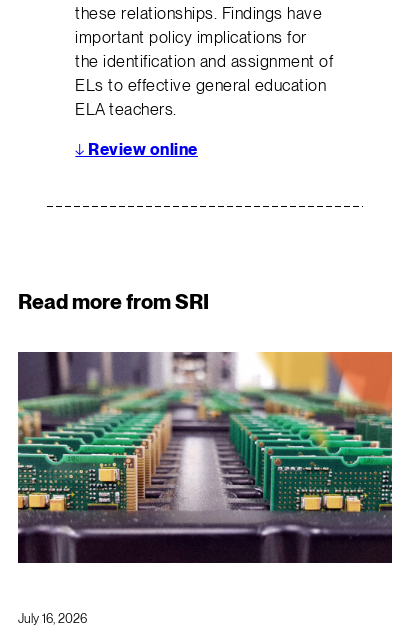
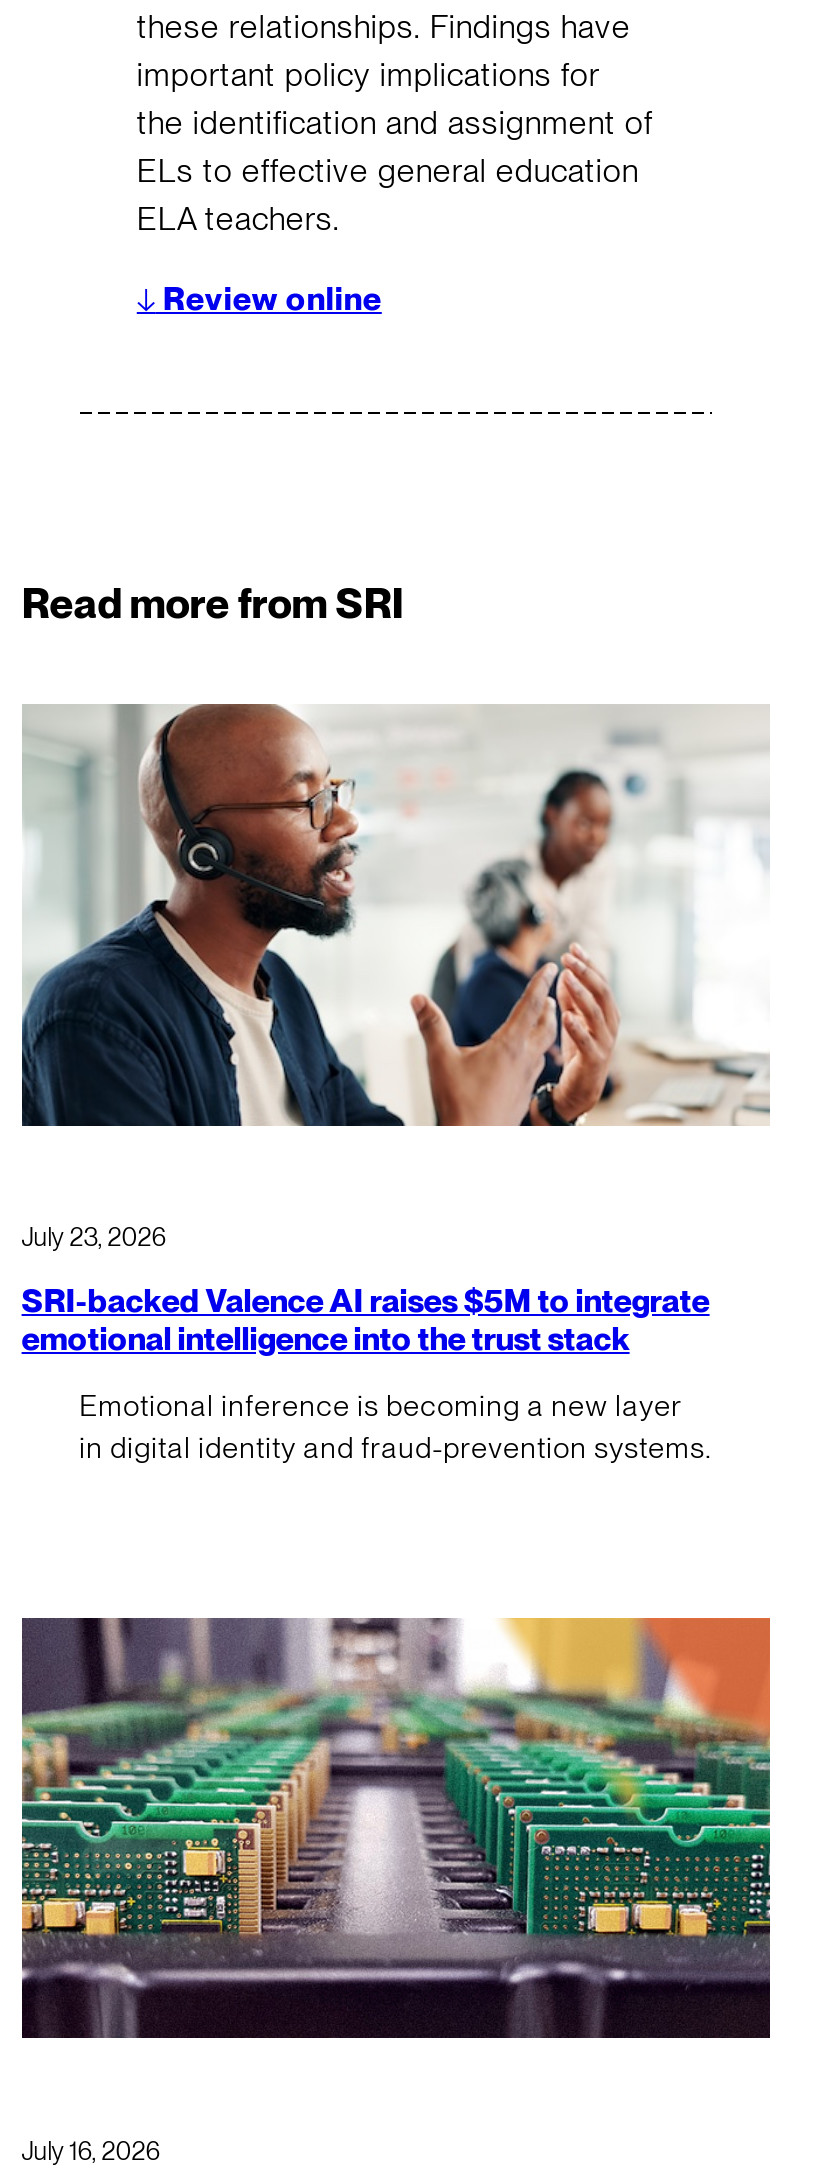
+ July 23, 2026
+ SRI-backed Valence AI raises $5M to integrate
+ emotional intelligence into the trust stack
+ Emotional inference is becoming a new layer
+ in digital identity and fraud-prevention systems.

+ [image]
